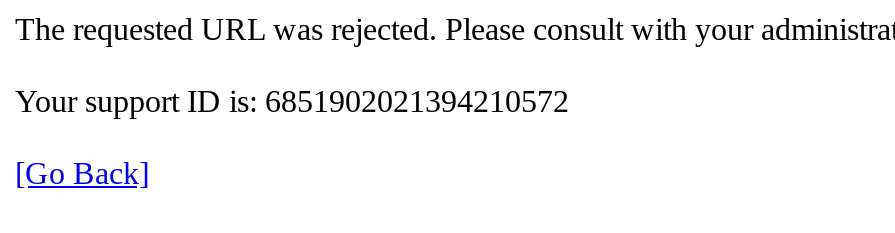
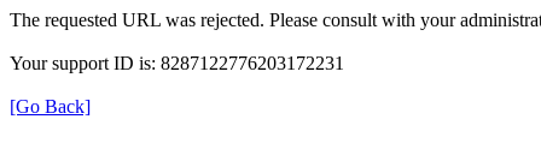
- Your support ID is: 6851902021394210572
+ Your support ID is: 8287122776203172231
